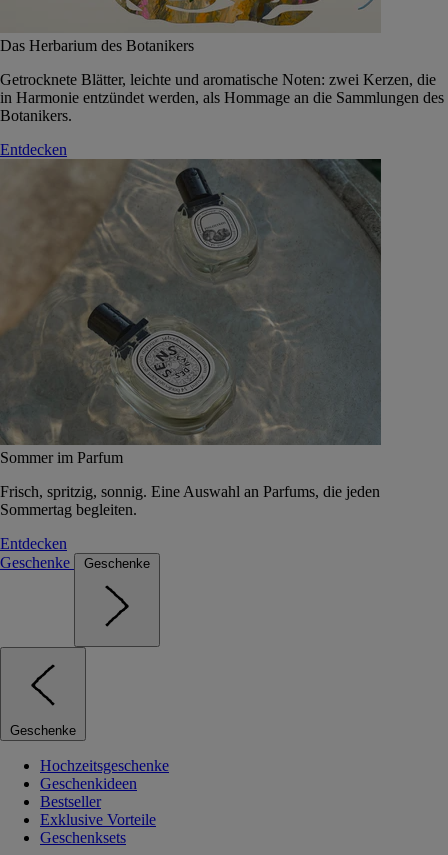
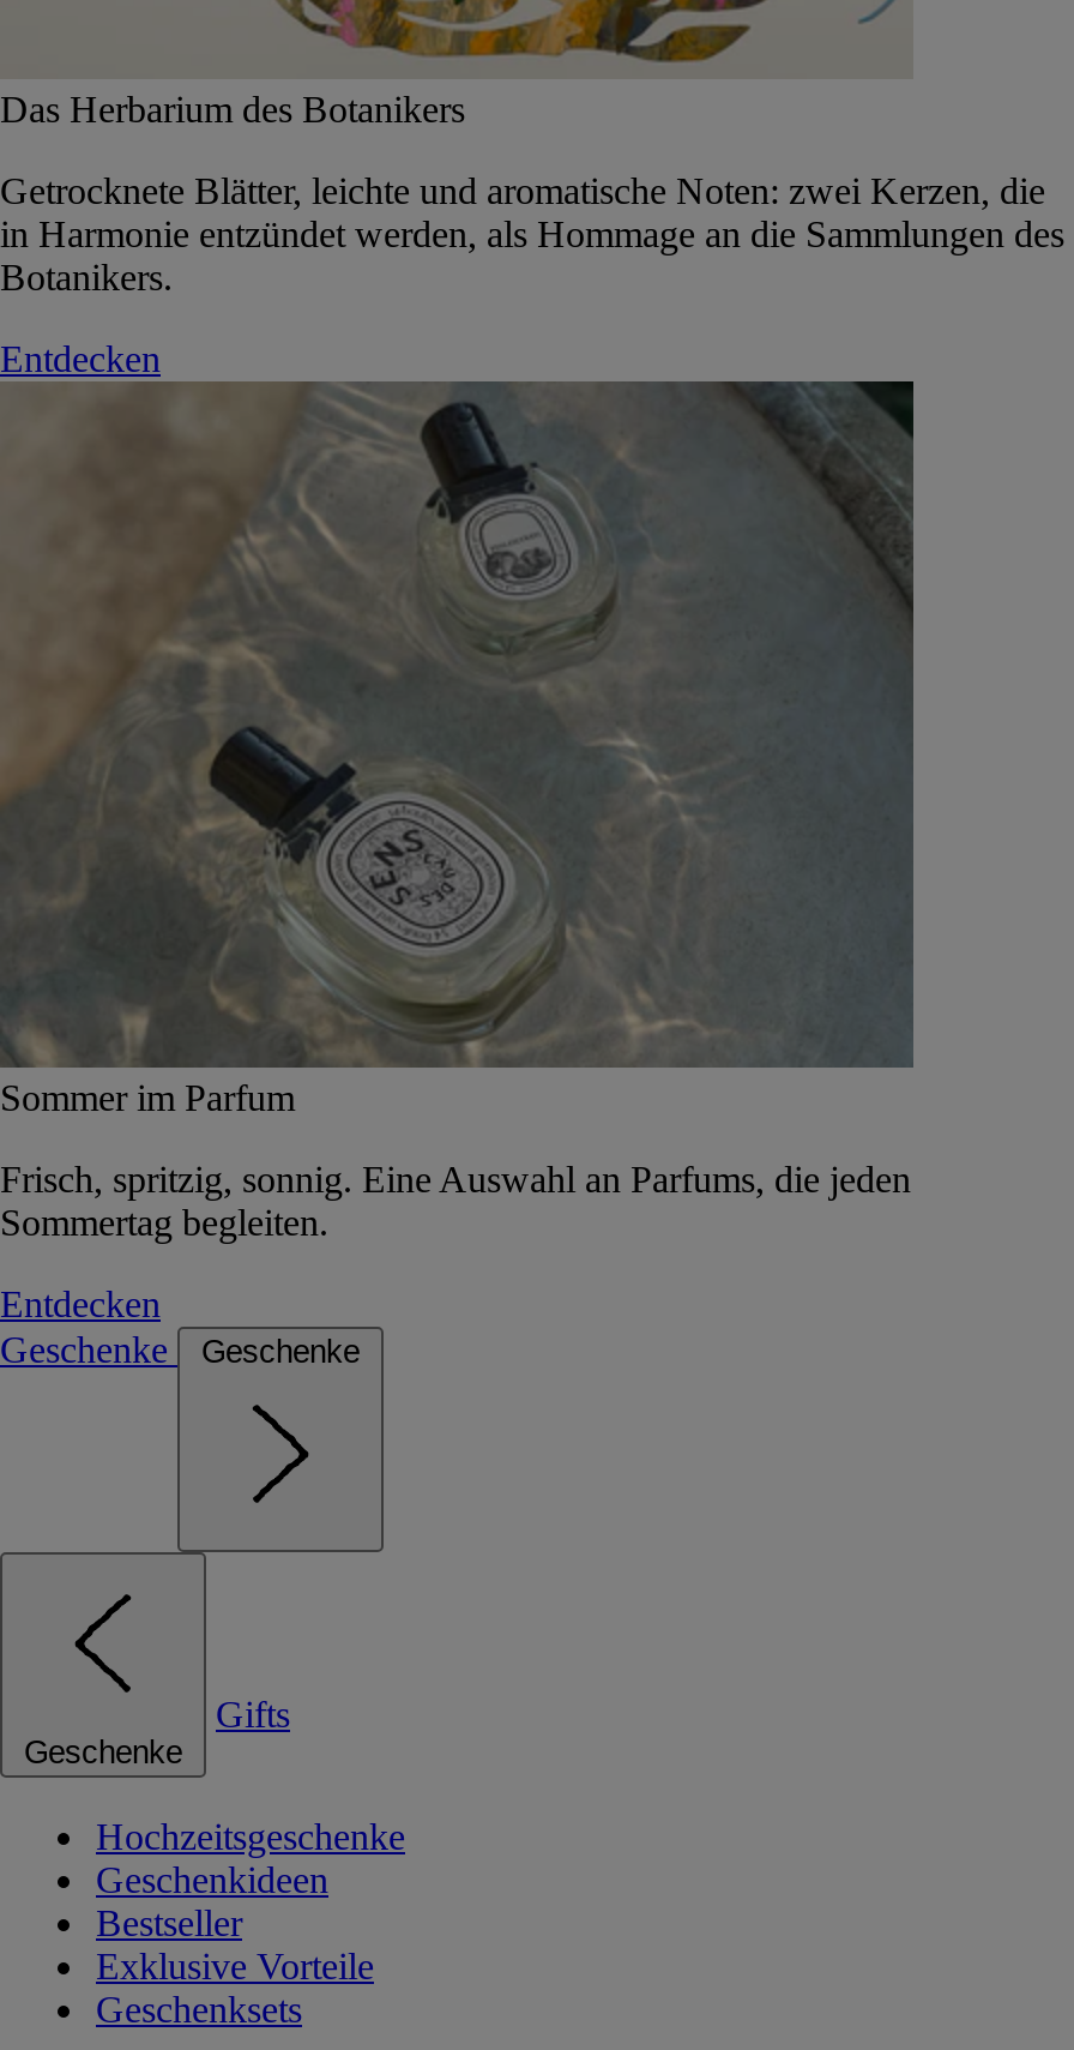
+ Gifts
